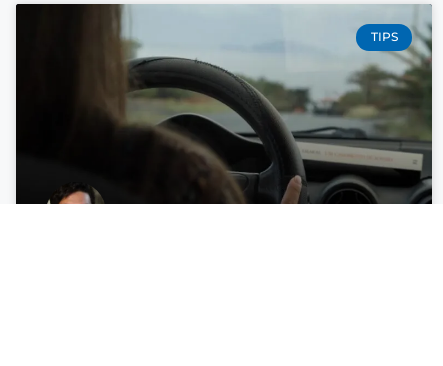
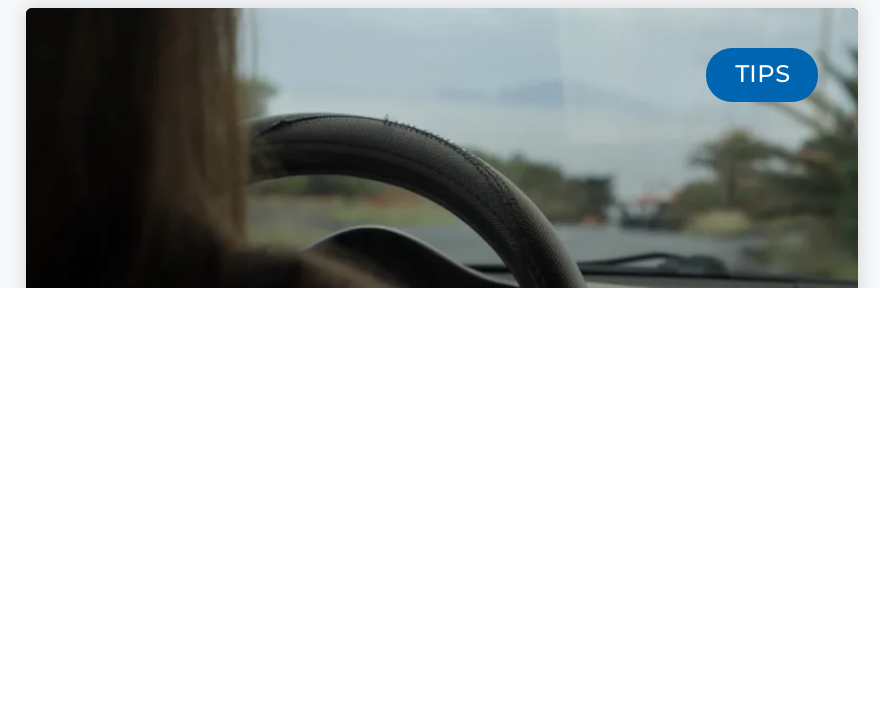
- [image]
